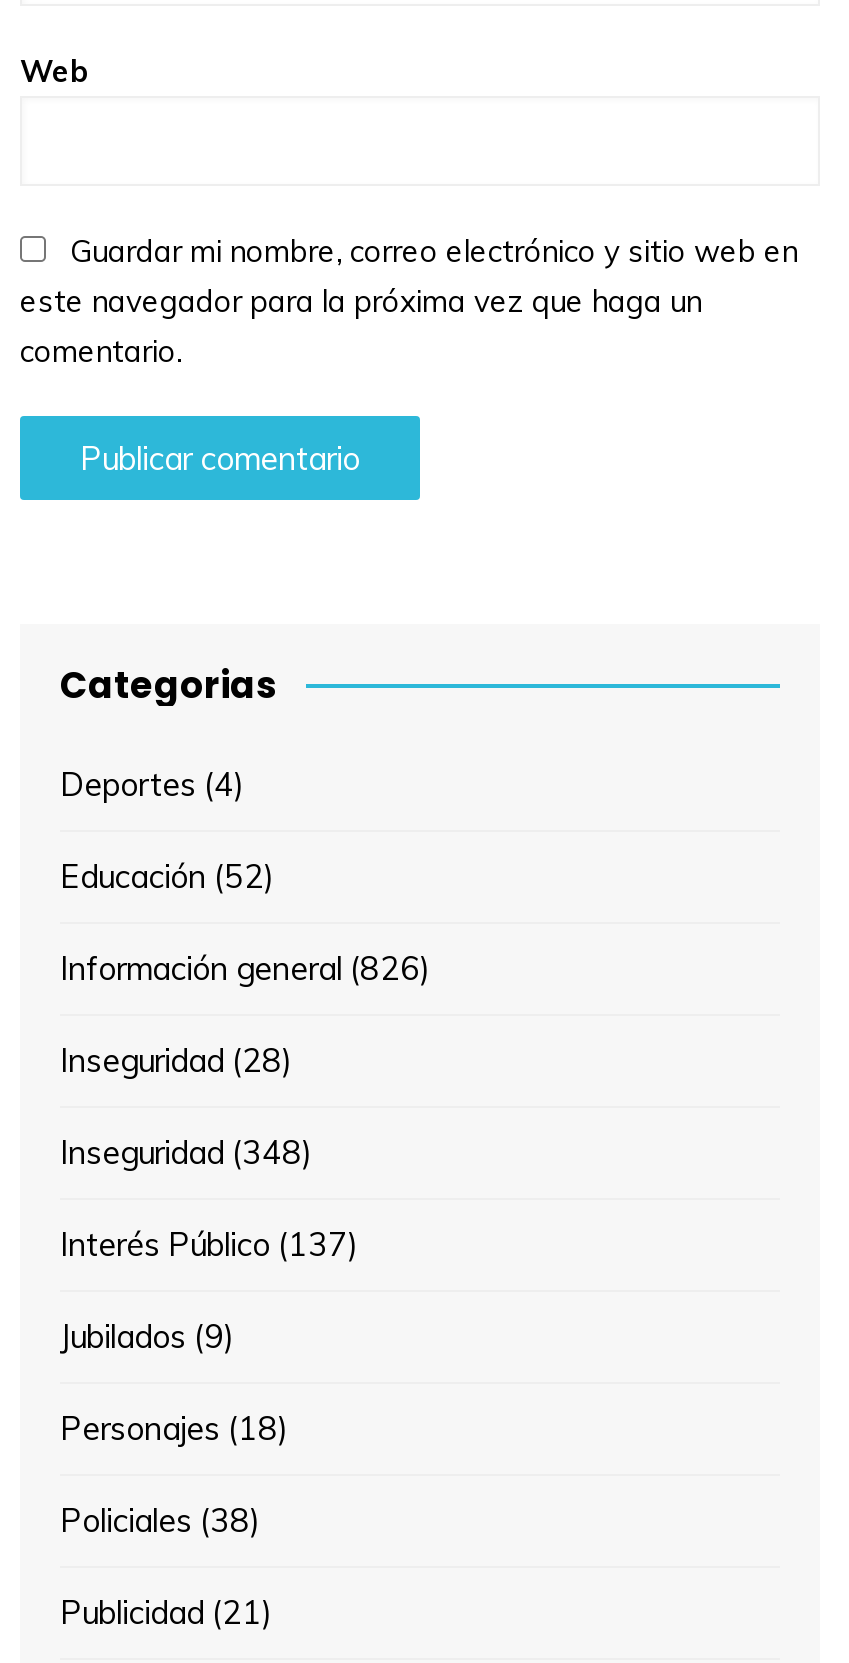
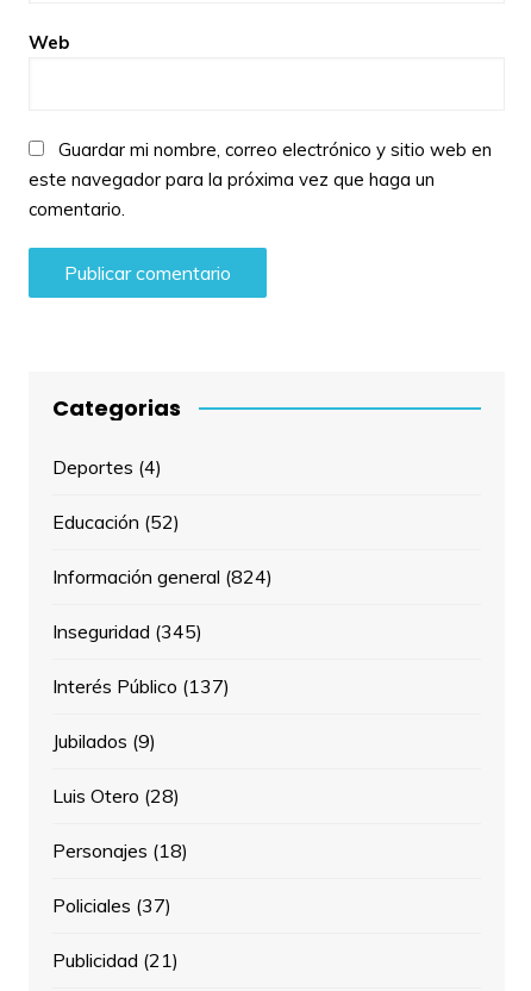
- Información general (826)
- Inseguridad (28)
- Inseguridad (348)
+ Información general (824)
+ Inseguridad (345)

moved up: Interés Público (137) | Jubilados (9)

+ Luis Otero (28)

- Policiales (38)
+ Policiales (37)
